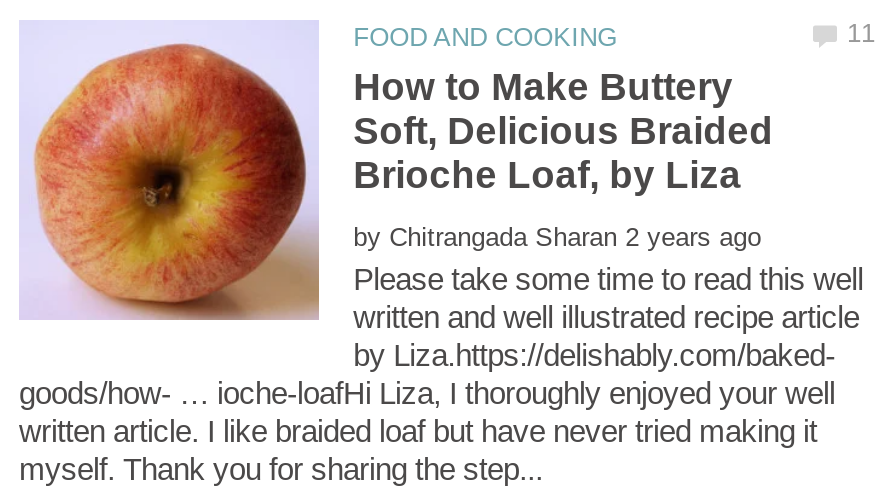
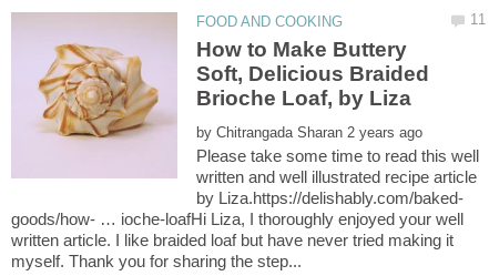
- [image]
+ [image]
